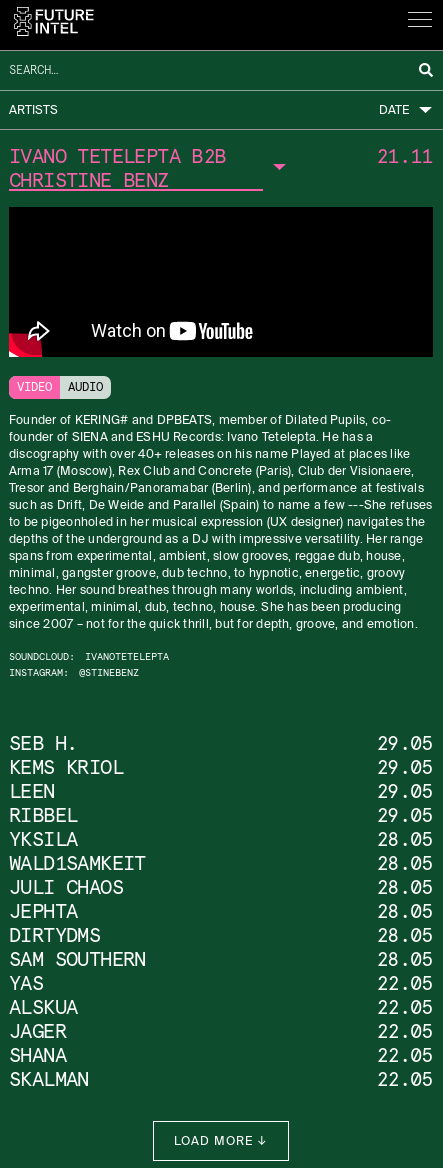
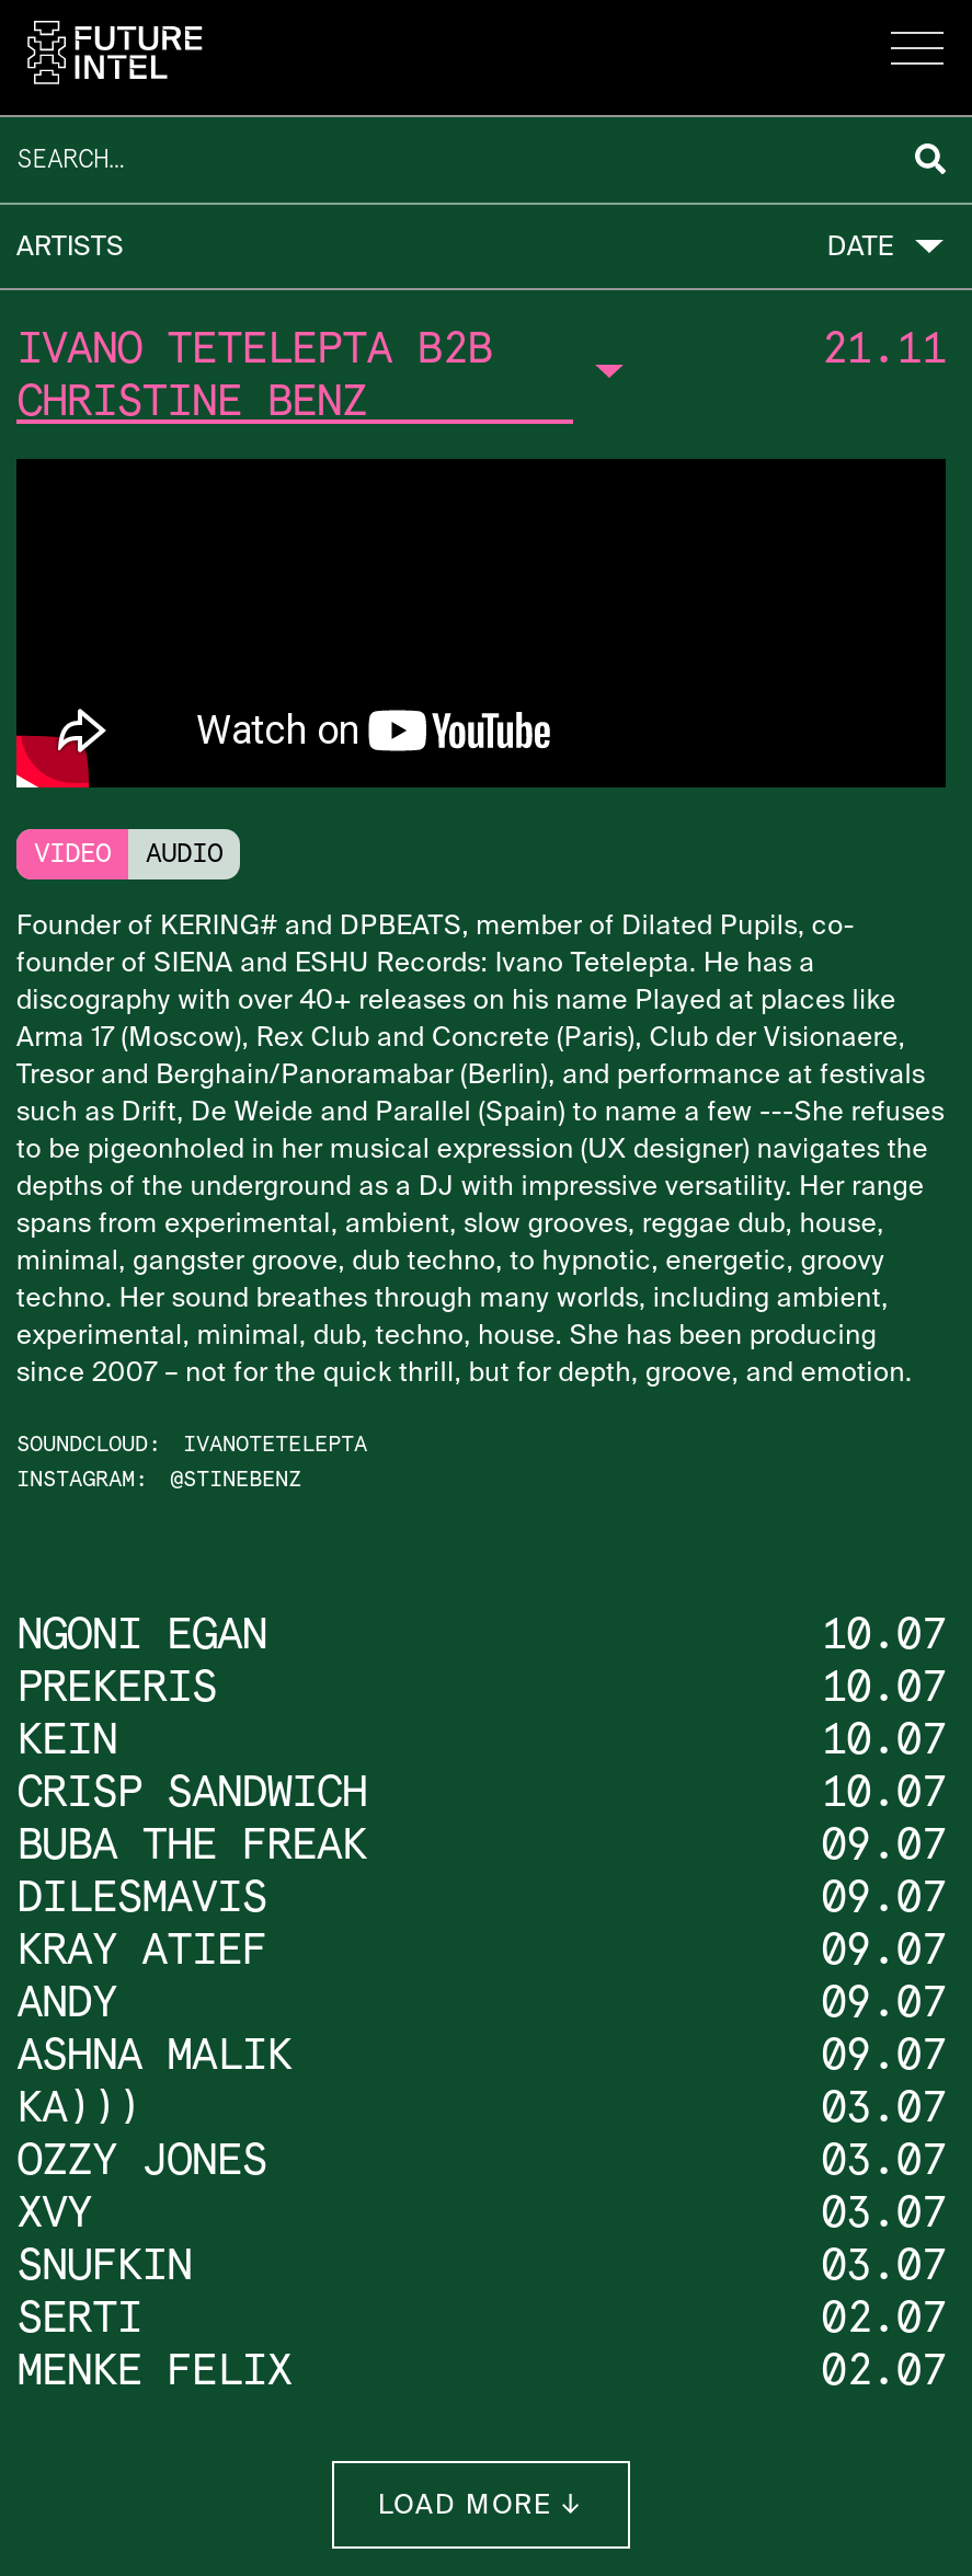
- SEB H.
- 29.05
- KEMS KRIOL
- 29.05
- LEEN
- 29.05
- RIBBEL
- 29.05
- YKSILA
- 28.05
- WALD1SAMKEIT
- 28.05
- JULI CHAOS
- 28.05
- JEPHTA
- 28.05
- DIRTYDMS
- 28.05
- SAM SOUTHERN
- 28.05
- YAS
- 22.05
- ALSKUA
- 22.05
- JAGER
- 22.05
- SHANA
- 22.05
- SKALMAN
- 22.05
+ NGONI EGAN
+ 10.07
+ PREKERIS
+ 10.07
+ KEIN
+ 10.07
+ CRISP SANDWICH
+ 10.07
+ BUBA THE FREAK
+ 09.07
+ DILESMAVIS
+ 09.07
+ KRAY ATIEF
+ 09.07
+ ANDY
+ 09.07
+ ASHNA MALIK
+ 09.07
+ KA)))
+ 03.07
+ OZZY JONES
+ 03.07
+ XVY
+ 03.07
+ SNUFKIN
+ 03.07
+ SERTI
+ 02.07
+ MENKE FELIX
+ 02.07
